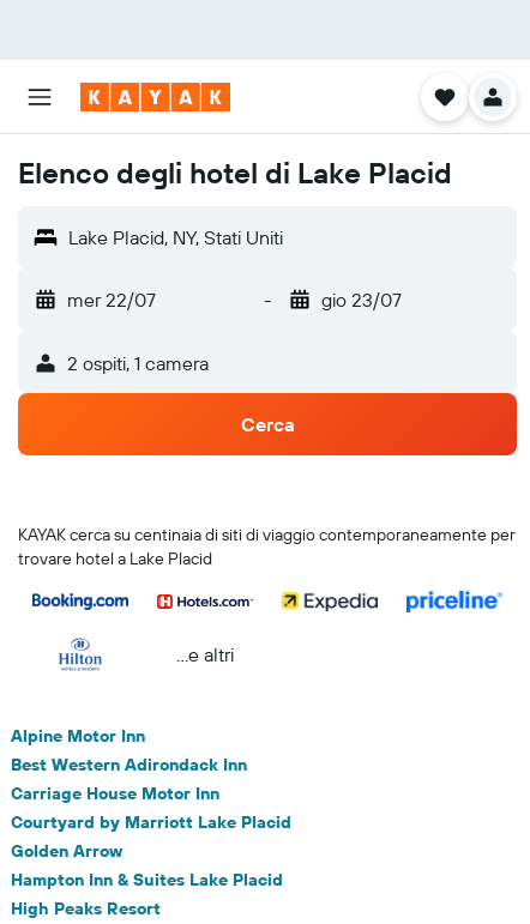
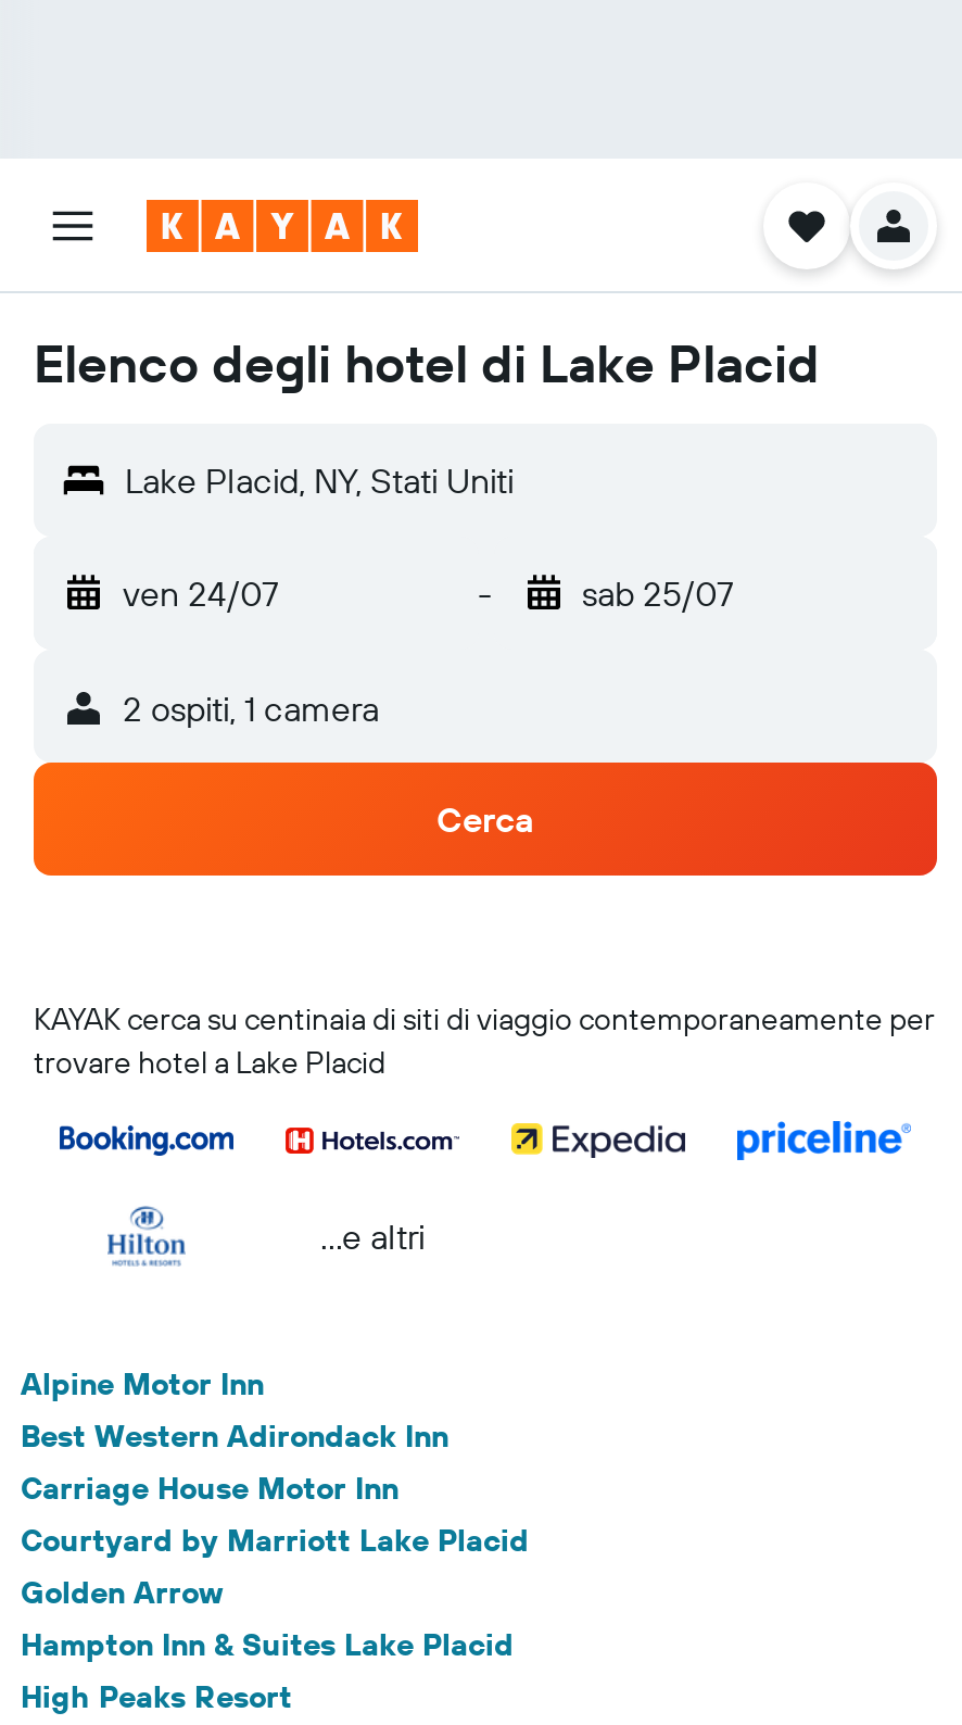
- mer 22/07
+ ven 24/07

- gio 23/07
+ sab 25/07
